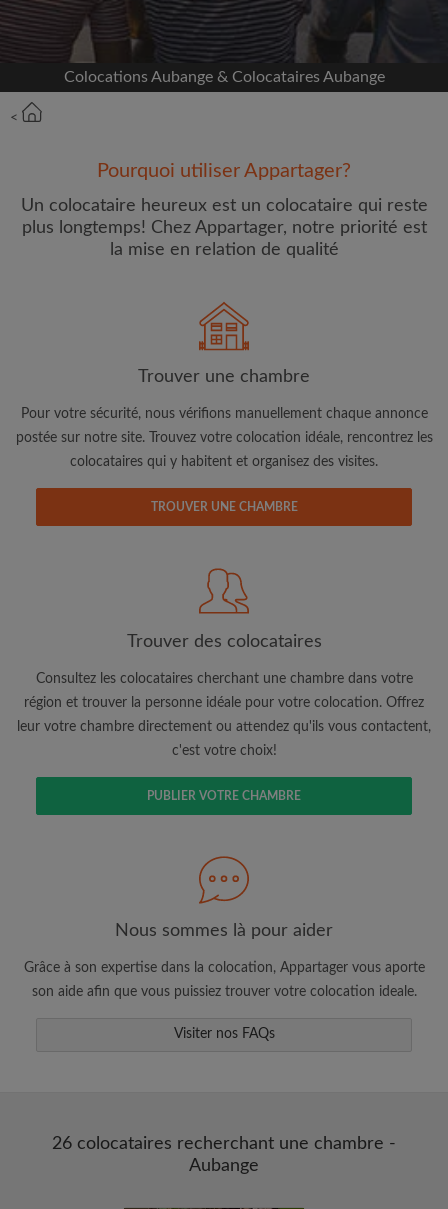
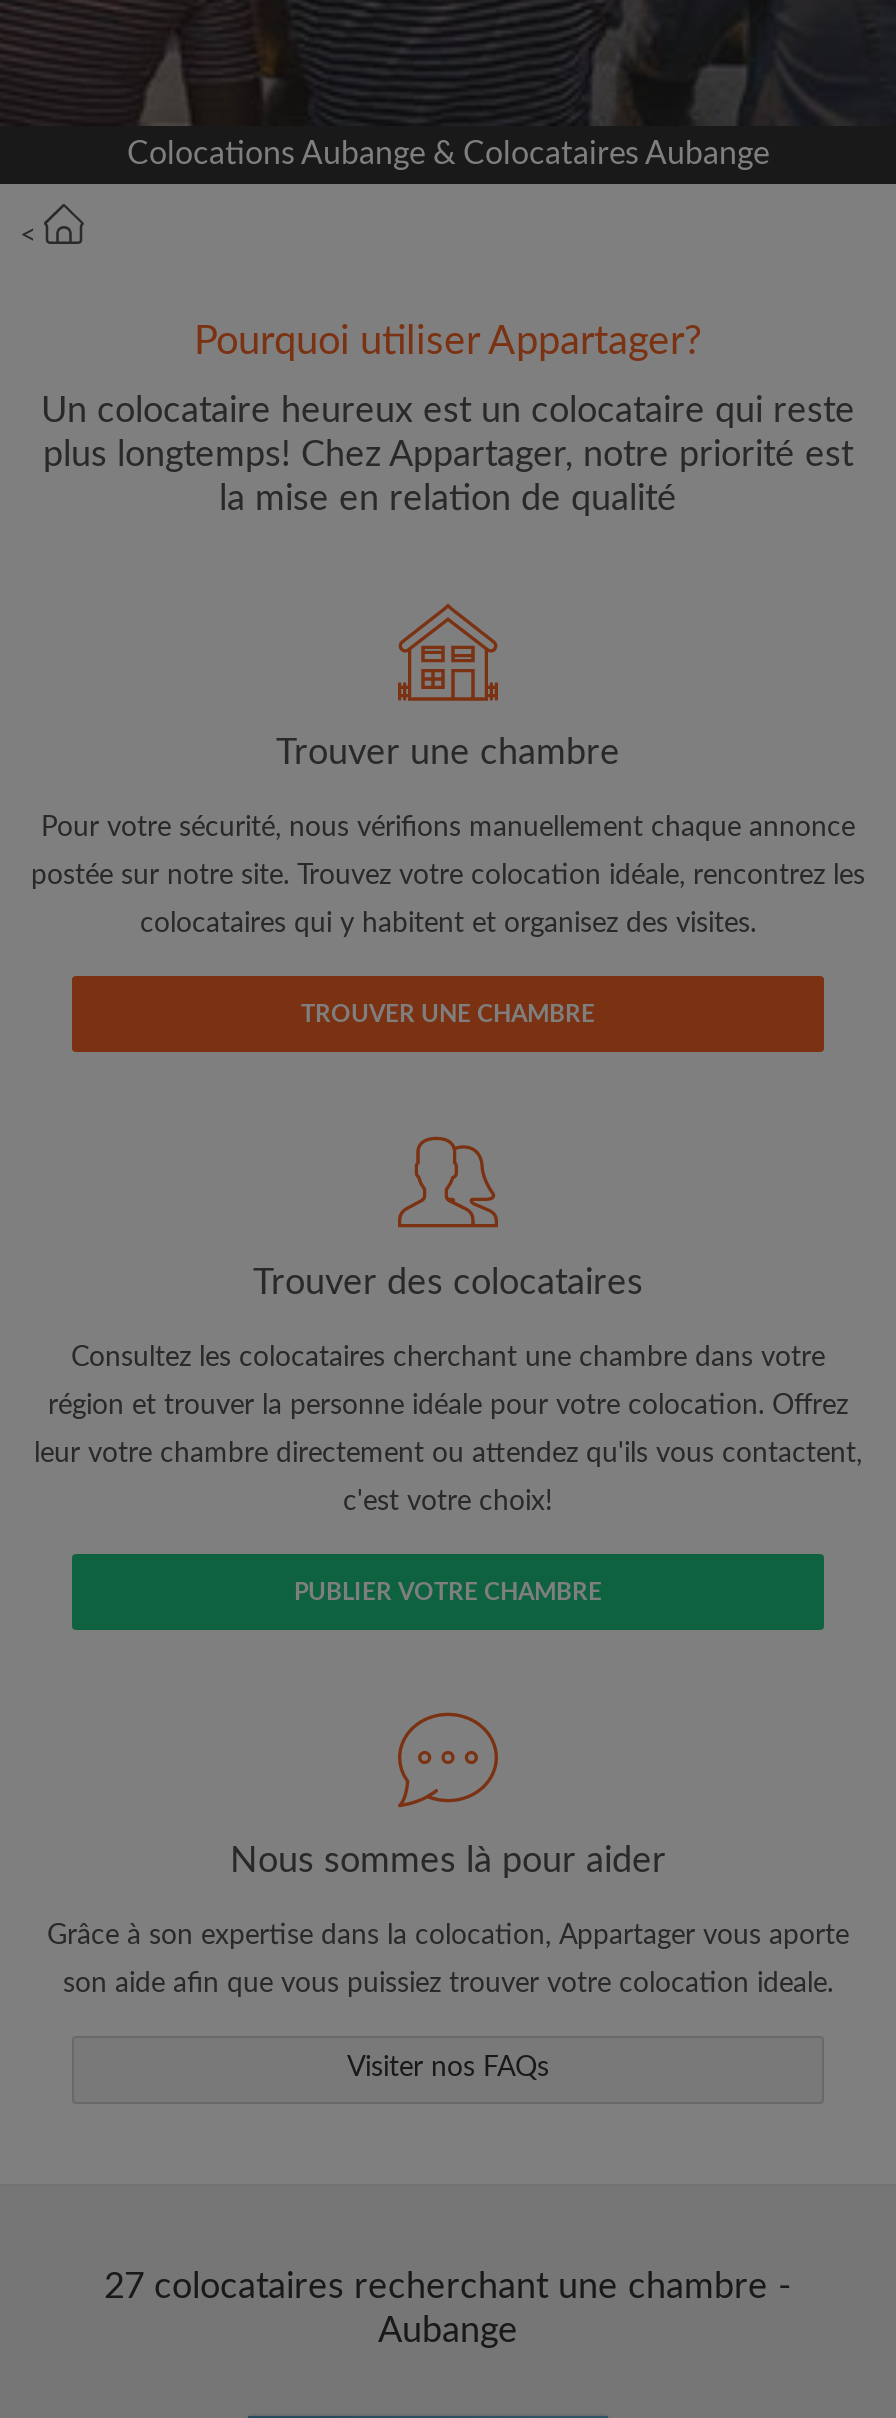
- 26 colocataires recherchant une chambre -
+ 27 colocataires recherchant une chambre -
